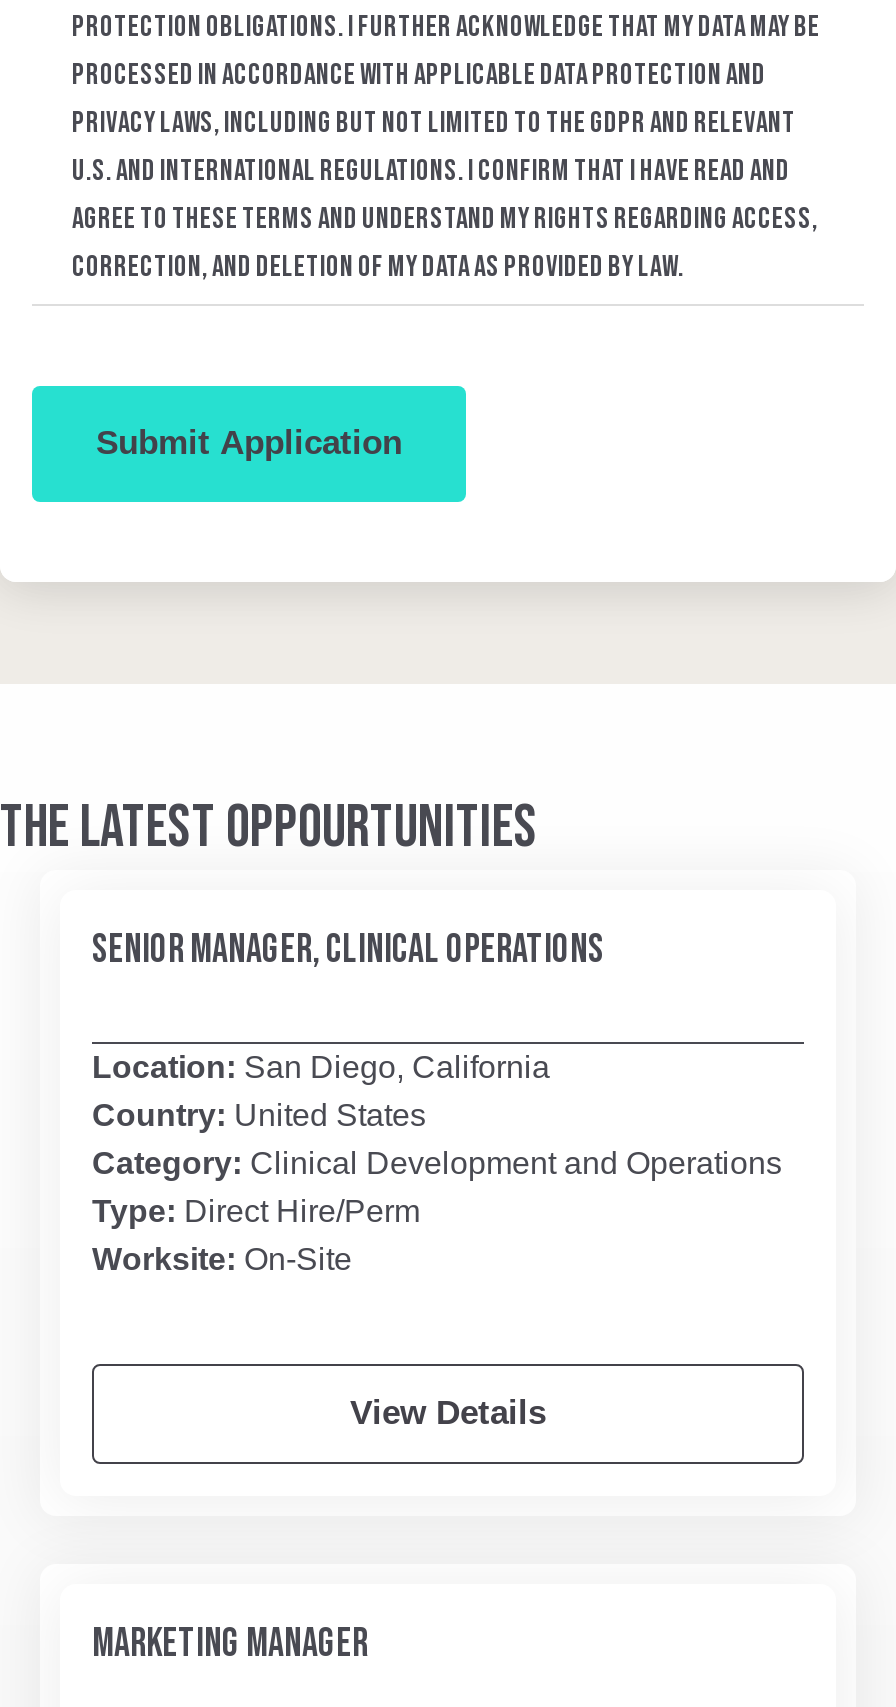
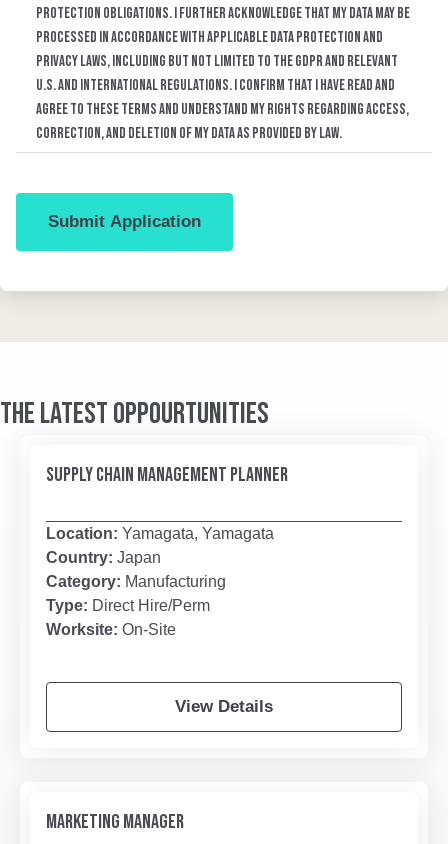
- SENIOR MANAGER, CLINICAL OPERATIONS
+ SUPPLY CHAIN MANAGEMENT PLANNER

- Location: San Diego, California
- Country: United States
- Category: Clinical Development and Operations
+ Location: Yamagata, Yamagata
+ Country: Japan
+ Category: Manufacturing
